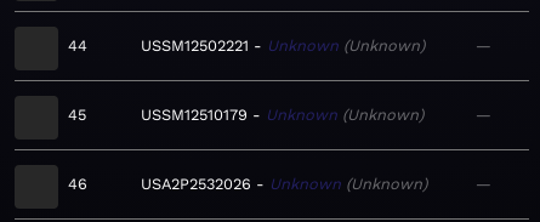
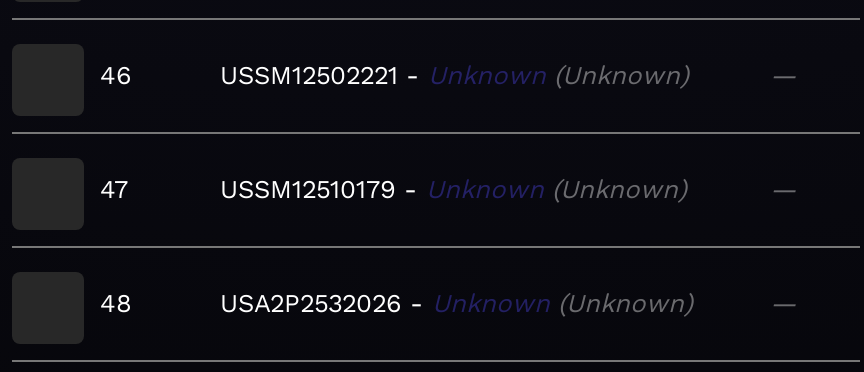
- 44
+ 46

- 45
+ 47

- 46
+ 48
